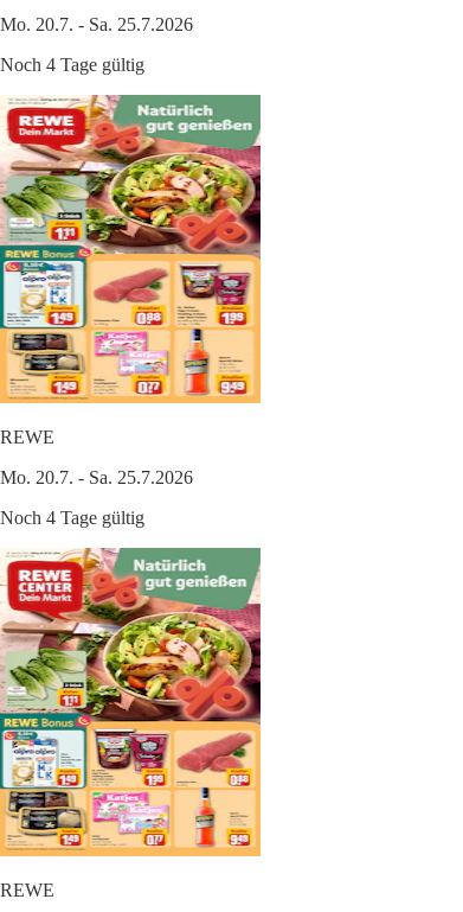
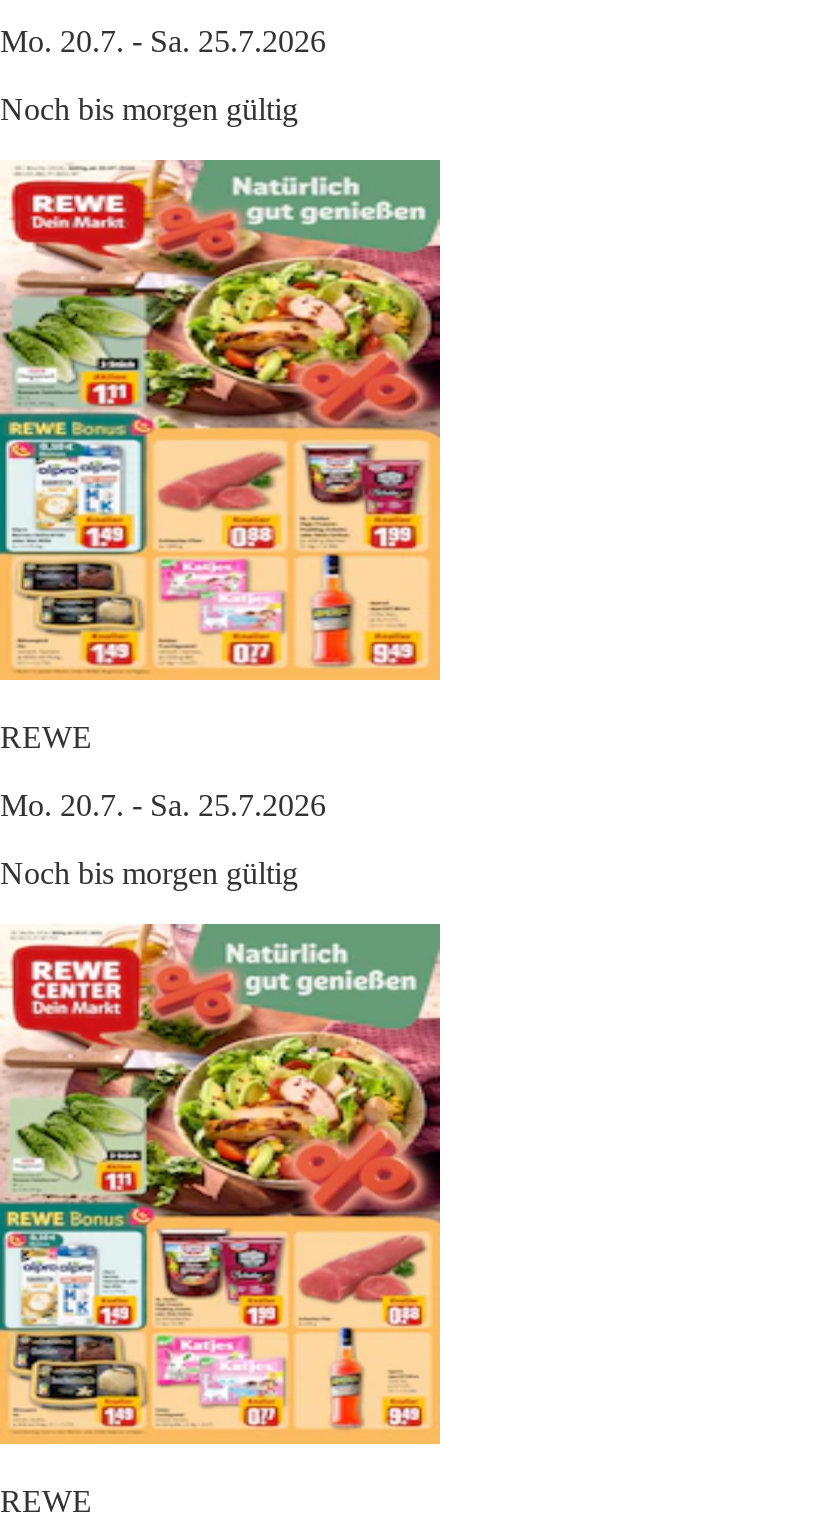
- Noch 4 Tage gültig
+ Noch bis morgen gültig

- Noch 4 Tage gültig
+ Noch bis morgen gültig
